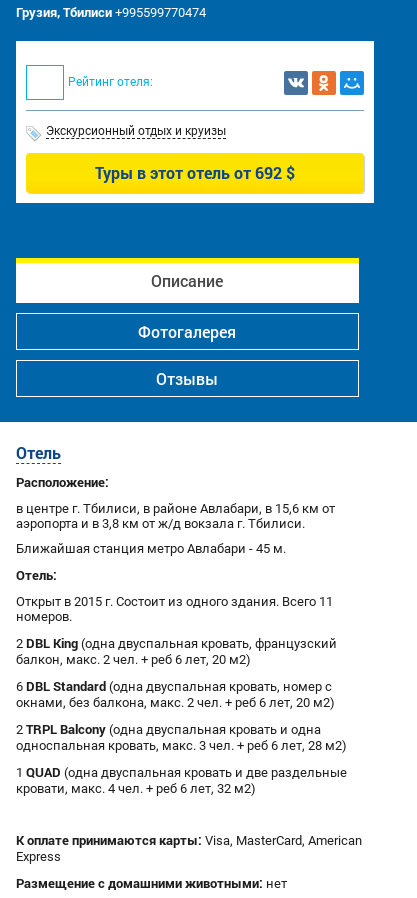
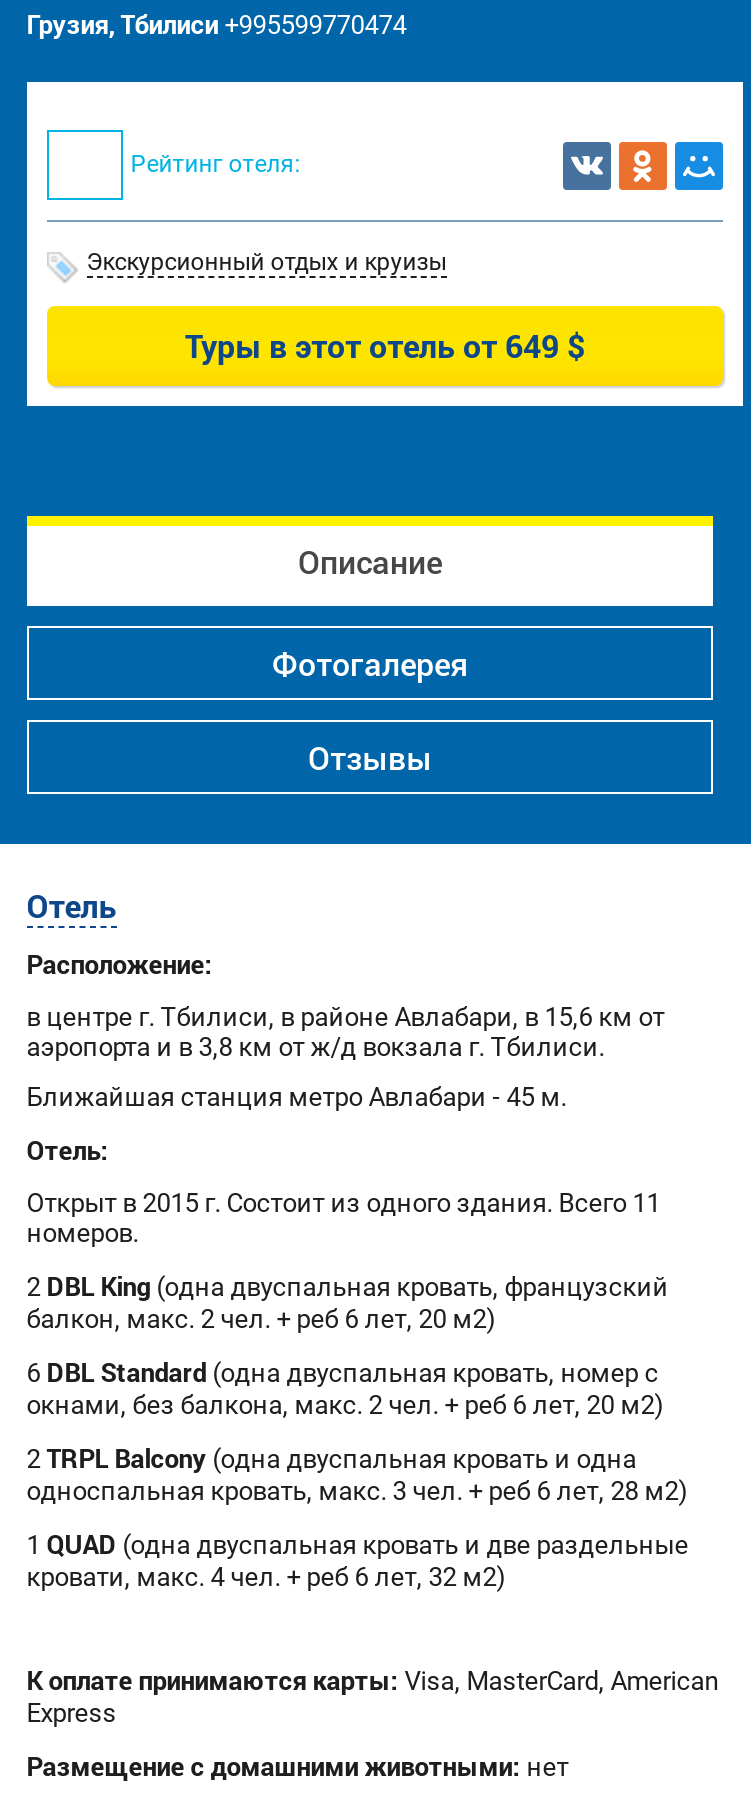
- Туры в этот отель от 692 $
+ Туры в этот отель от 649 $
